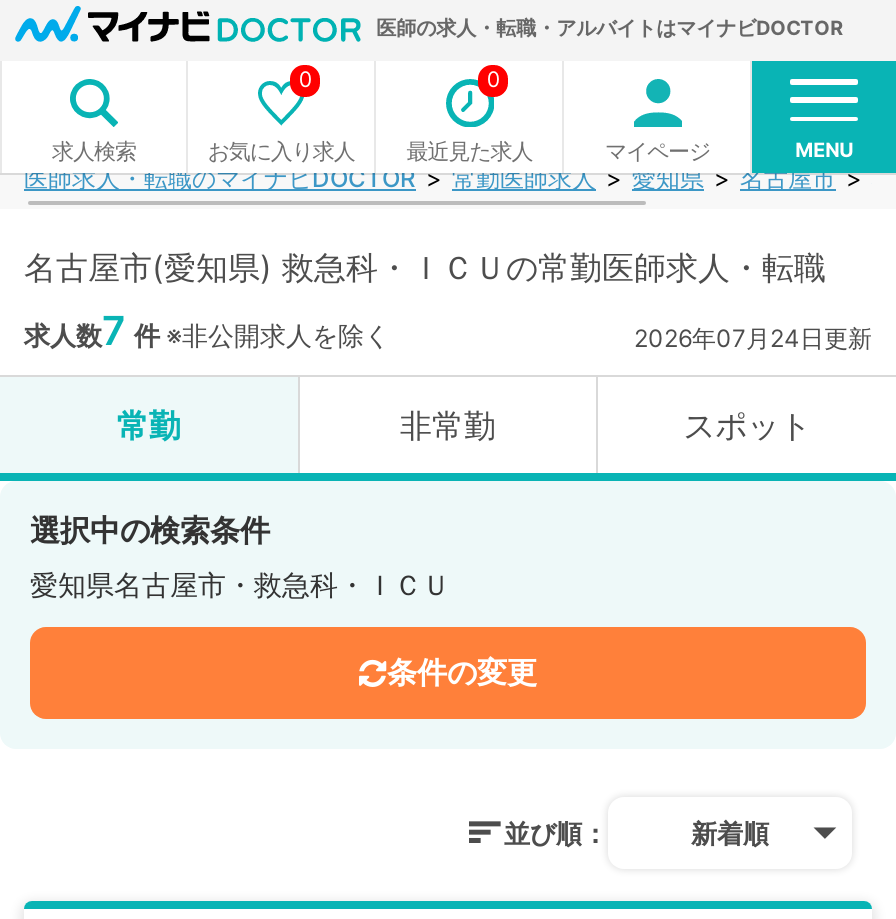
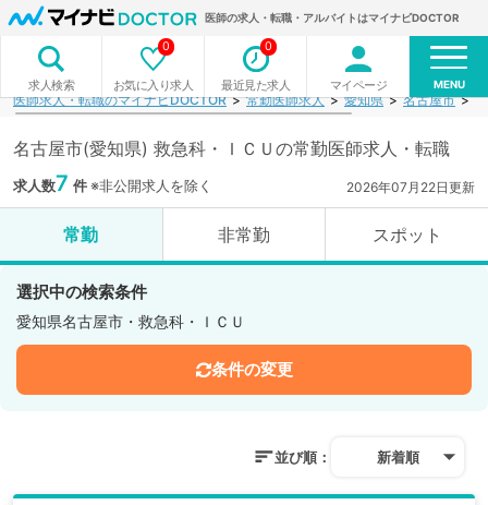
- 2026年07月24日更新
+ 2026年07月22日更新
